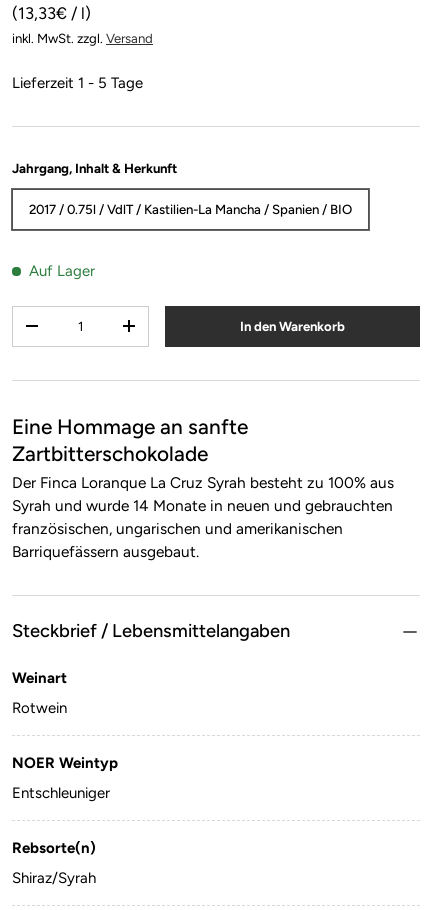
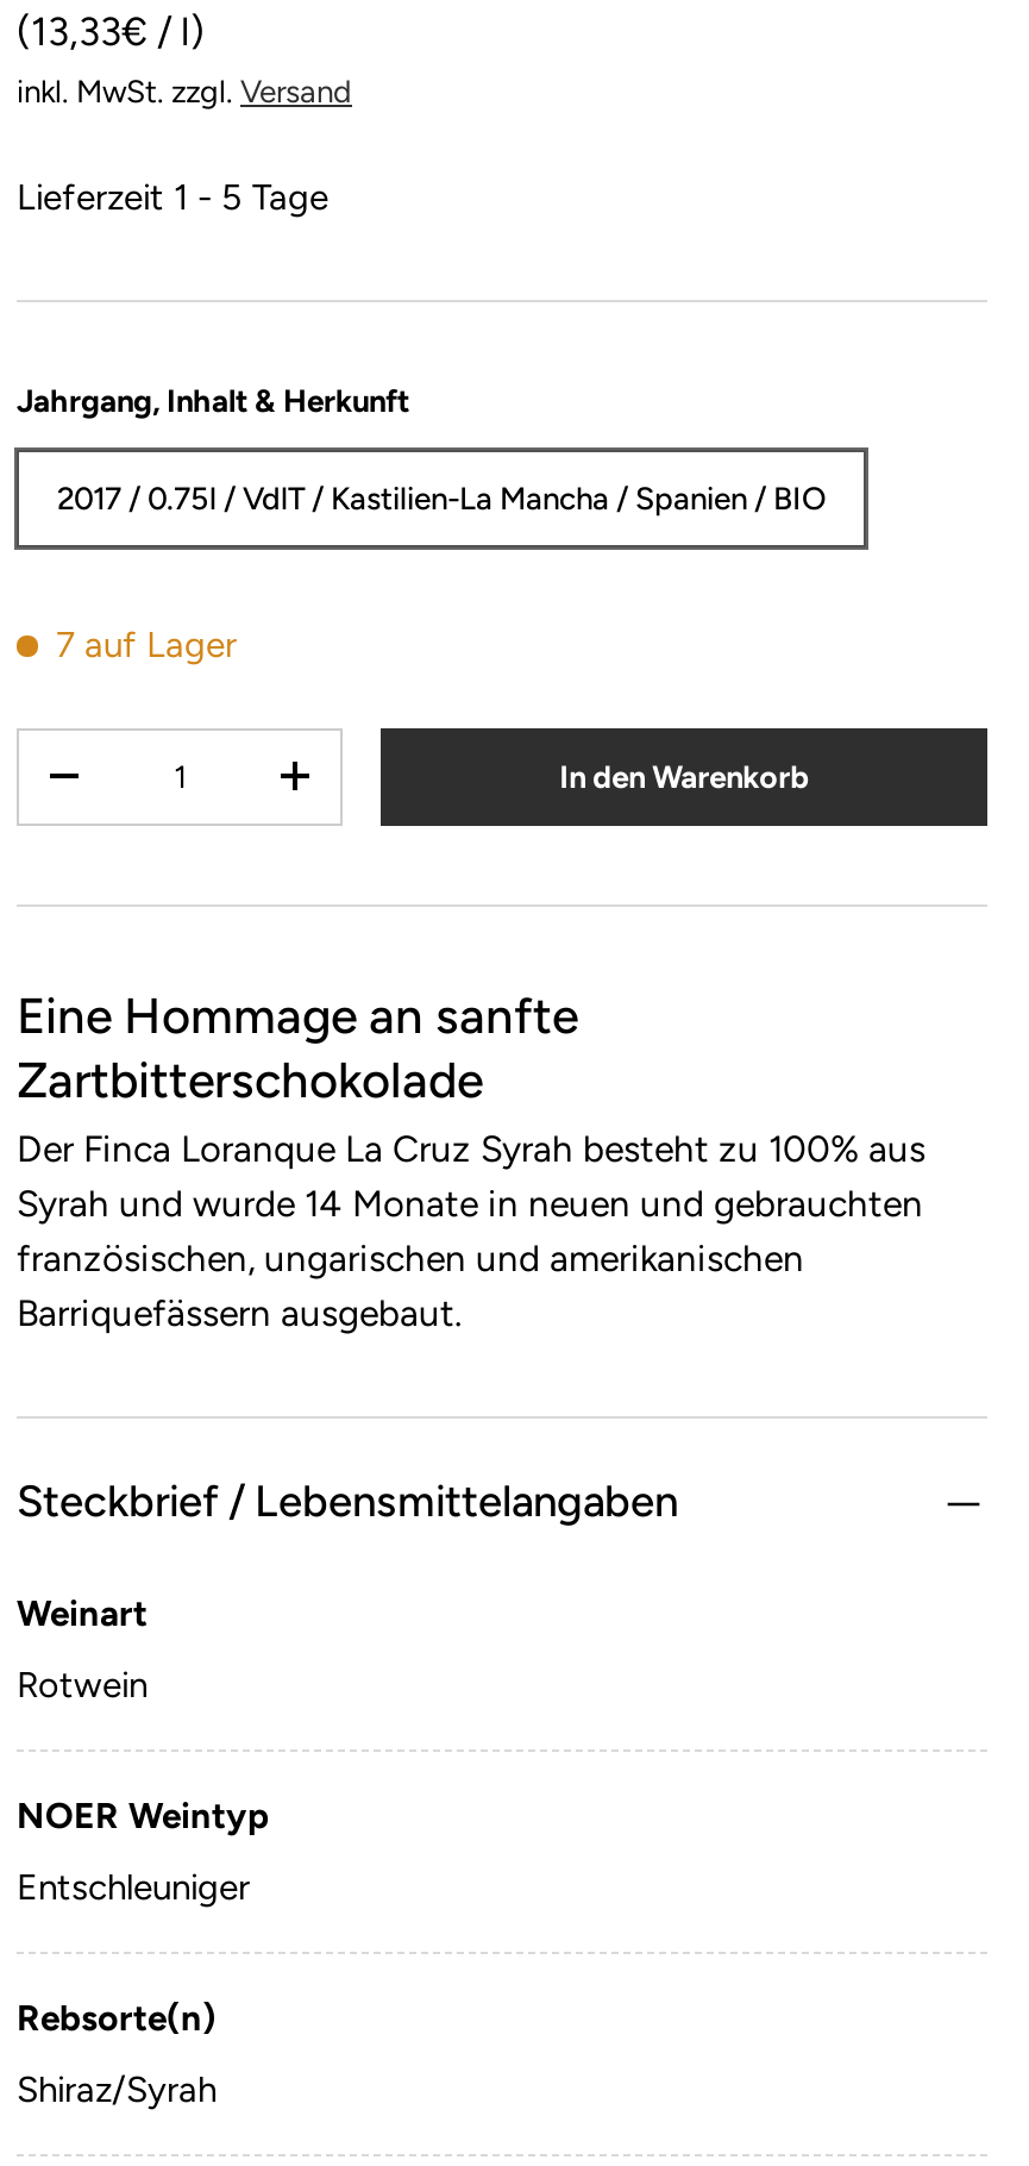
- Auf Lager
+ 7 auf Lager
